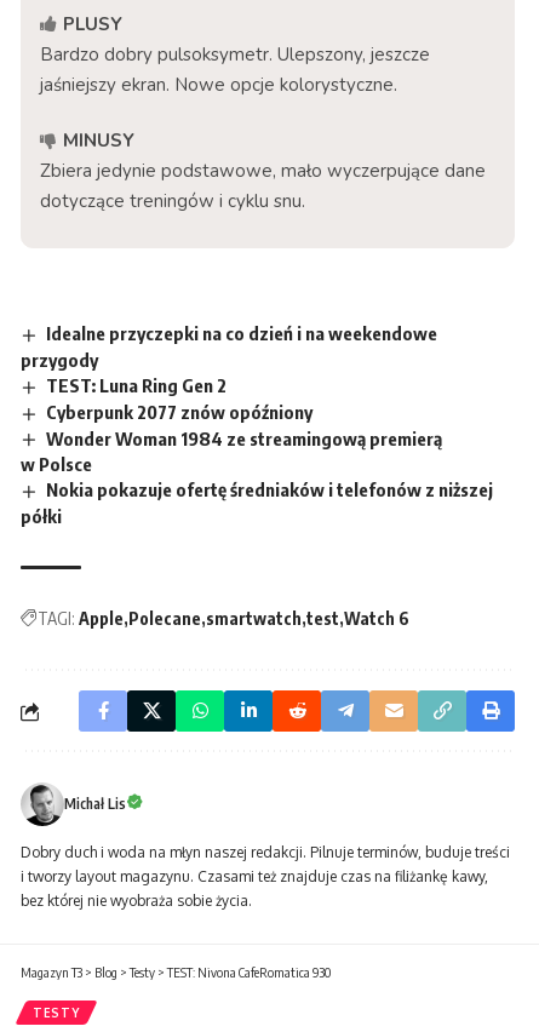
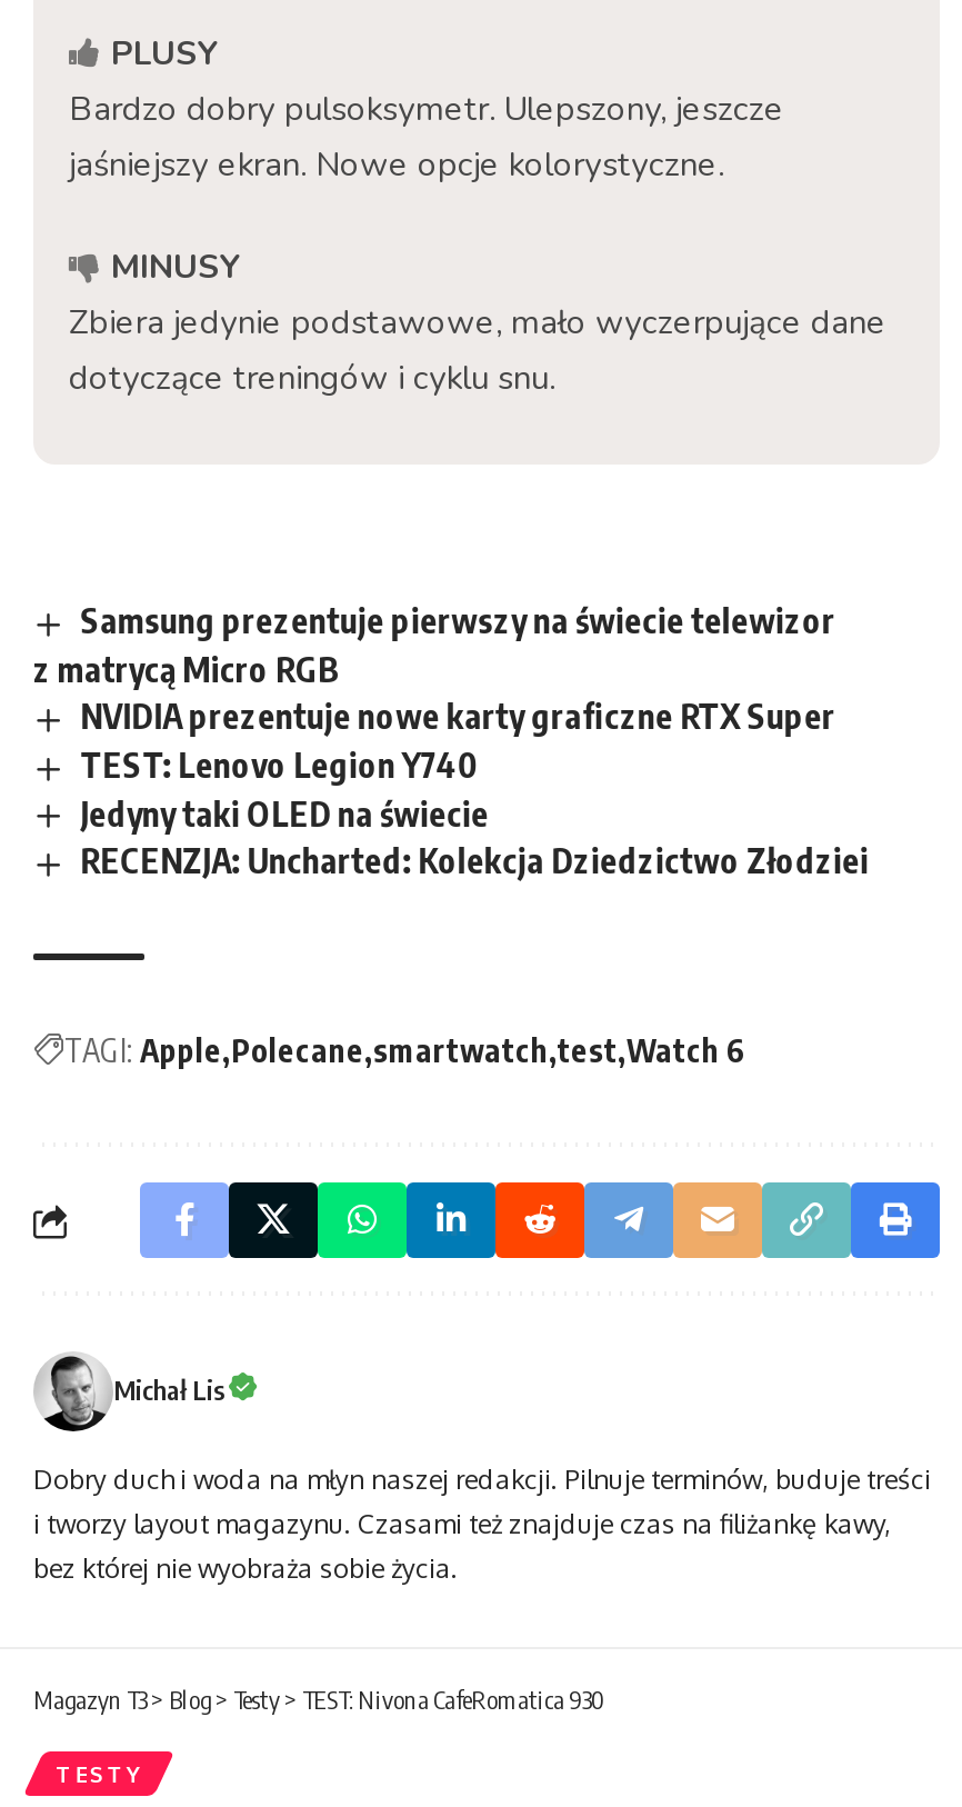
- Idealne przyczepki na co dzień i na weekendowe
- przygody
- TEST: Luna Ring Gen 2
- Cyberpunk 2077 znów opóźniony
- Wonder Woman 1984 ze streamingową premierą
- w Polsce
- Nokia pokazuje ofertę średniaków i telefonów z niższej
- półki
+ Samsung prezentuje pierwszy na świecie telewizor
+ z matrycą Micro RGB
+ NVIDIA prezentuje nowe karty graficzne RTX Super
+ TEST: Lenovo Legion Y740
+ Jedyny taki OLED na świecie
+ RECENZJA: Uncharted: Kolekcja Dziedzictwo Złodziei
